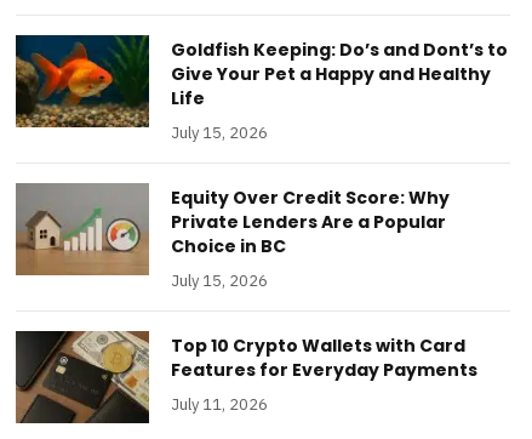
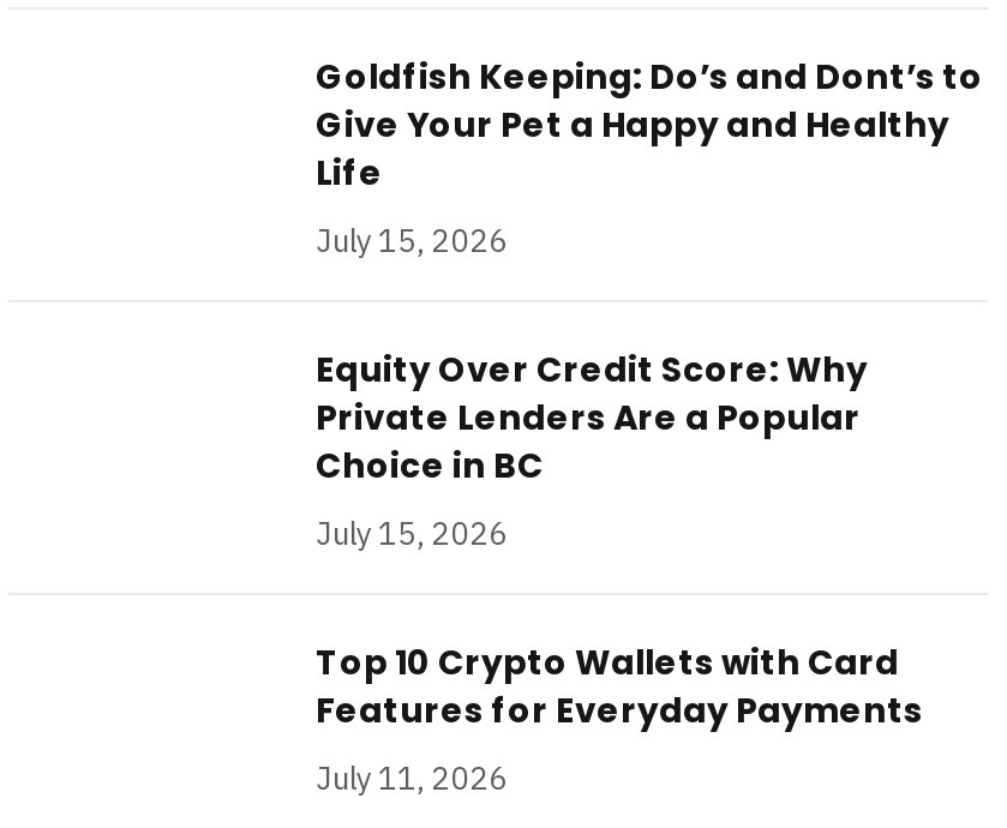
- [image]

- [image]

- [image]
